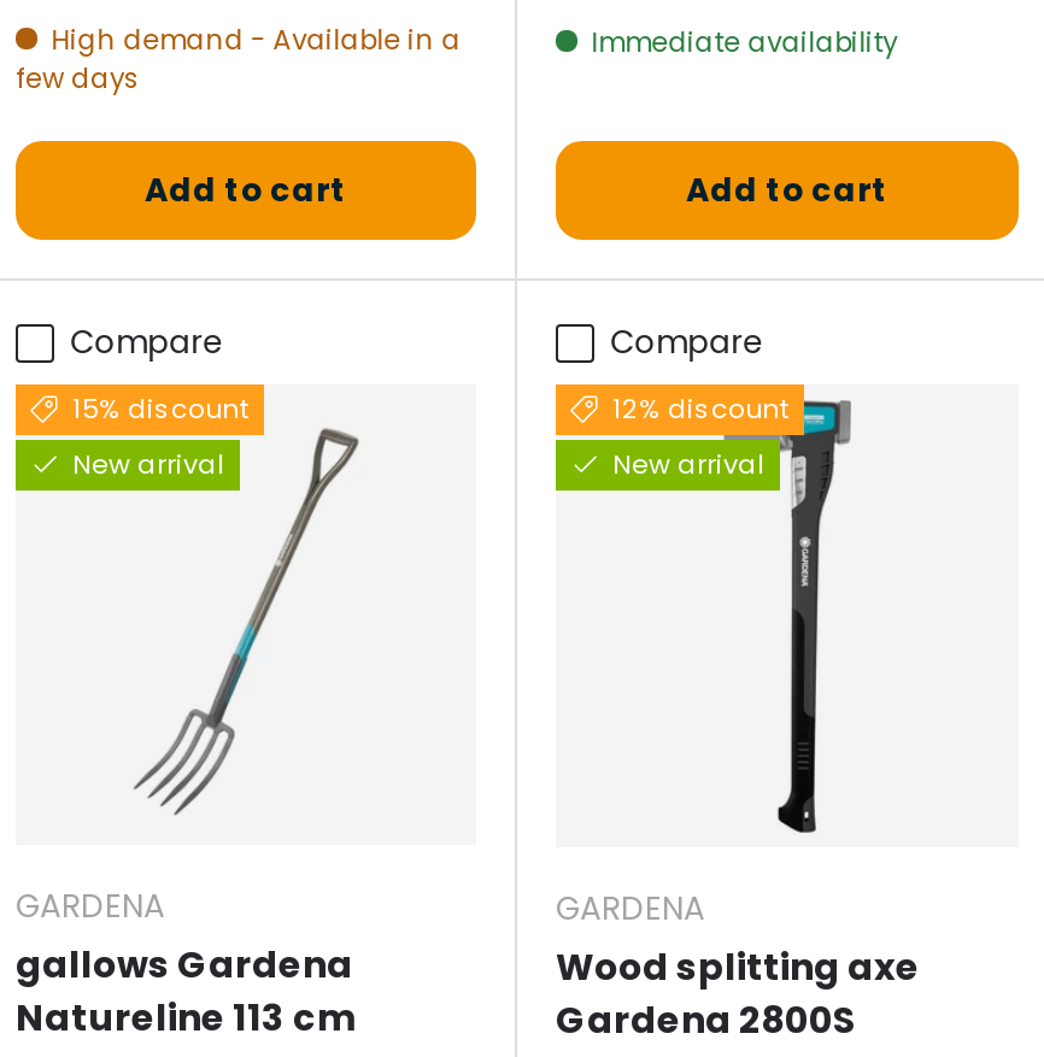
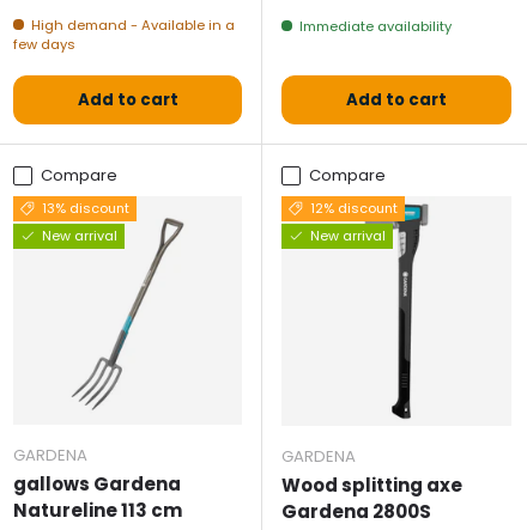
- 15% discount
+ 13% discount
